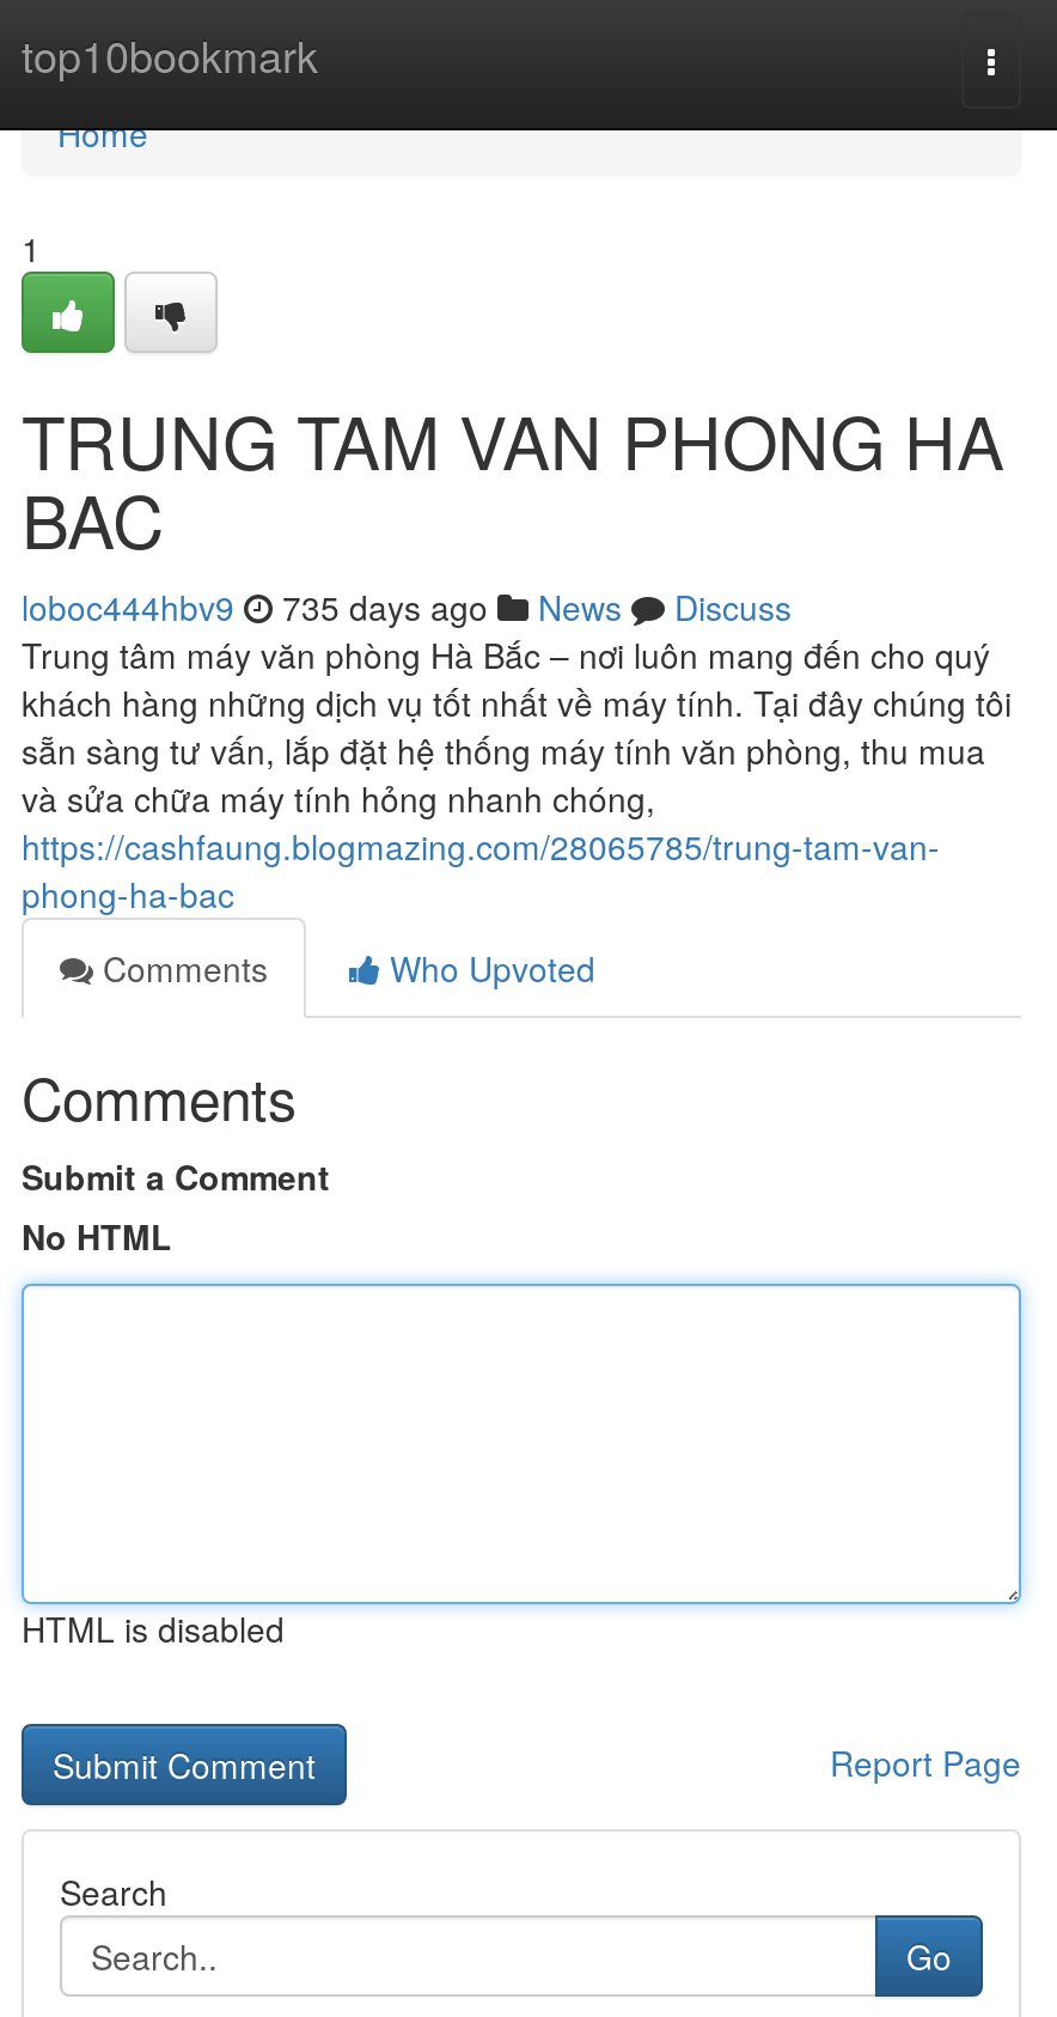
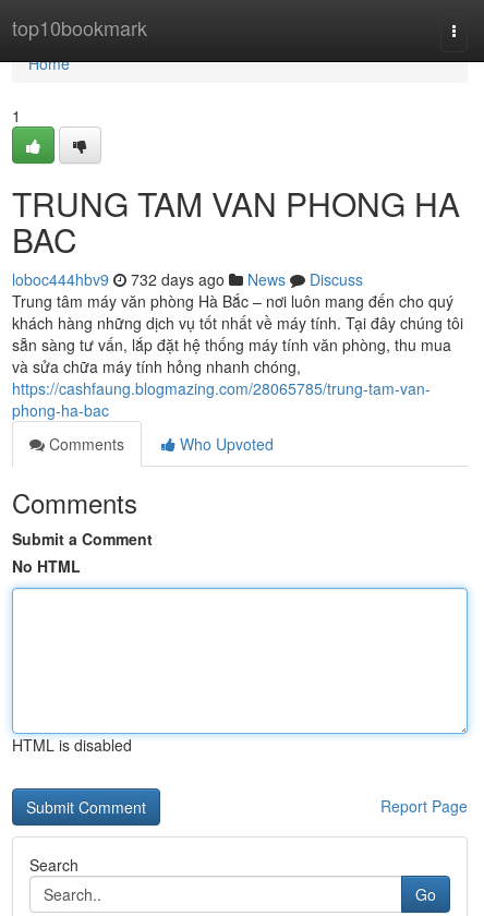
- loboc444hbv9 735 days ago News Discuss
+ loboc444hbv9 732 days ago News Discuss
